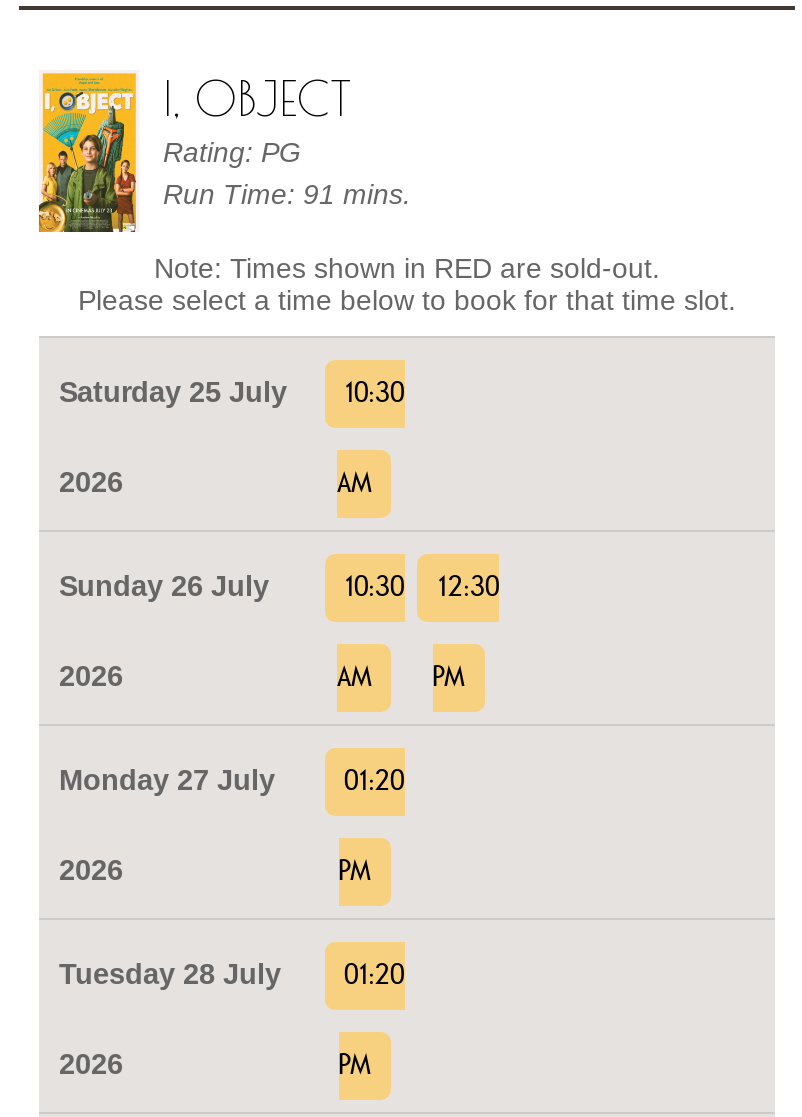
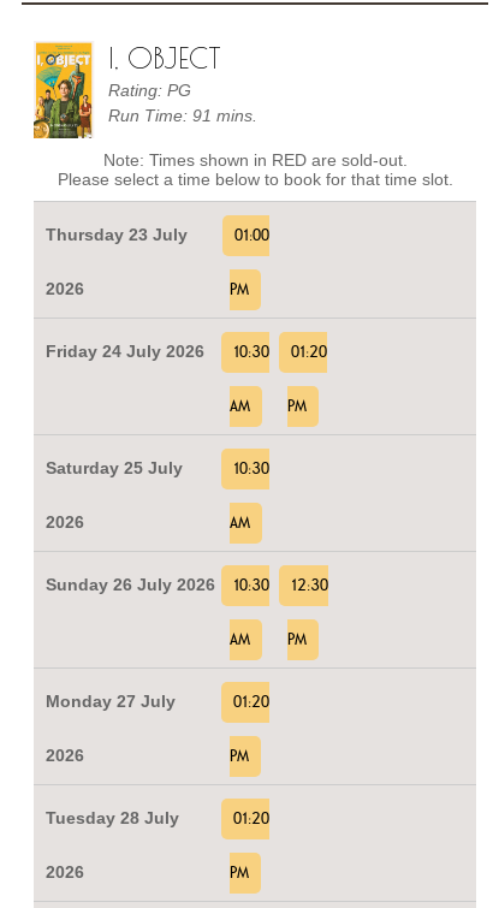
+ Thursday 23 July
+ 2026

+ 01:00
+ PM
+ Friday 24 July 2026
+ 10:30
+ AM

+ 01:20
+ PM
